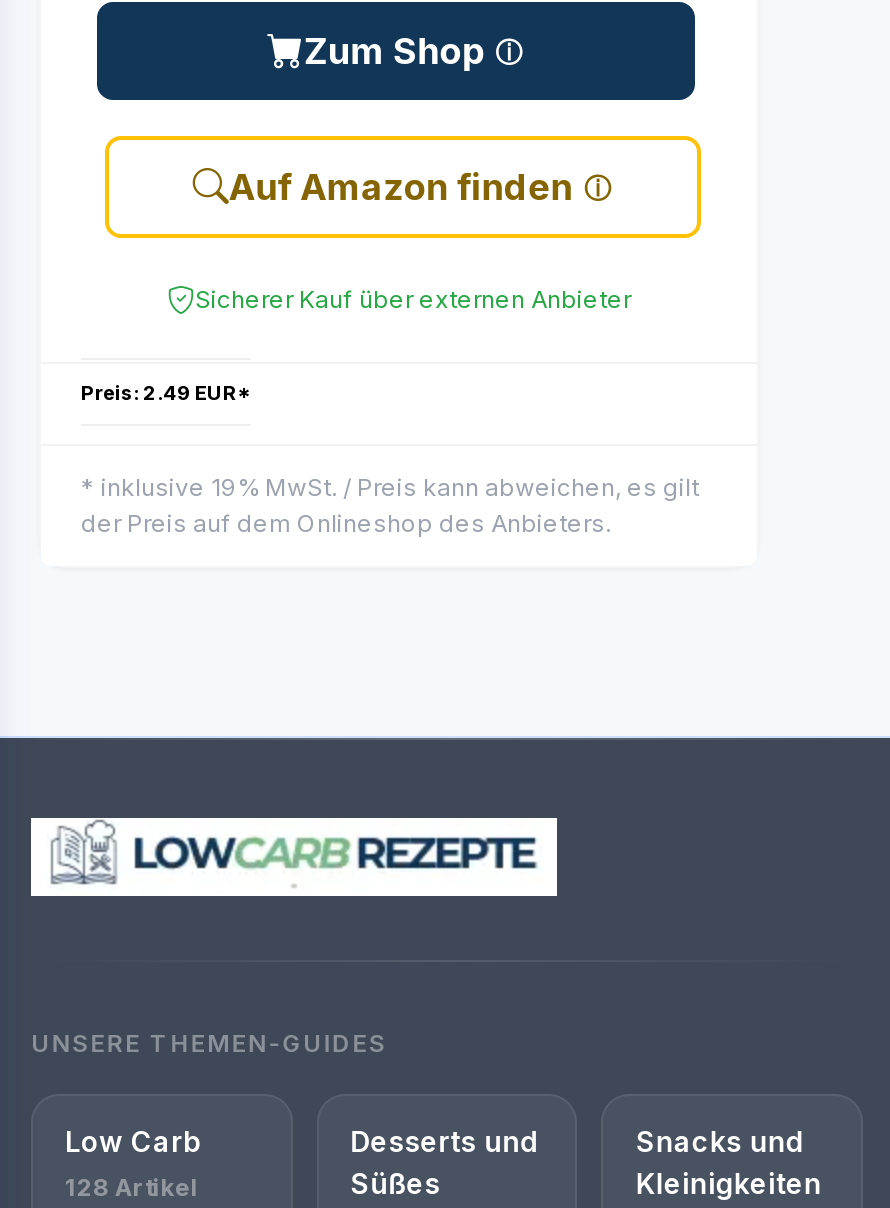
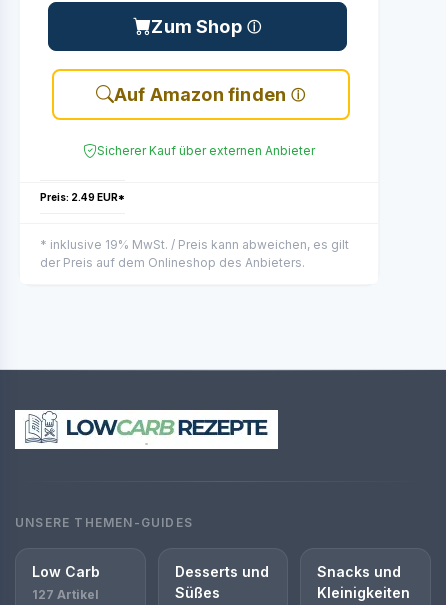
- 128 Artikel
+ 127 Artikel
